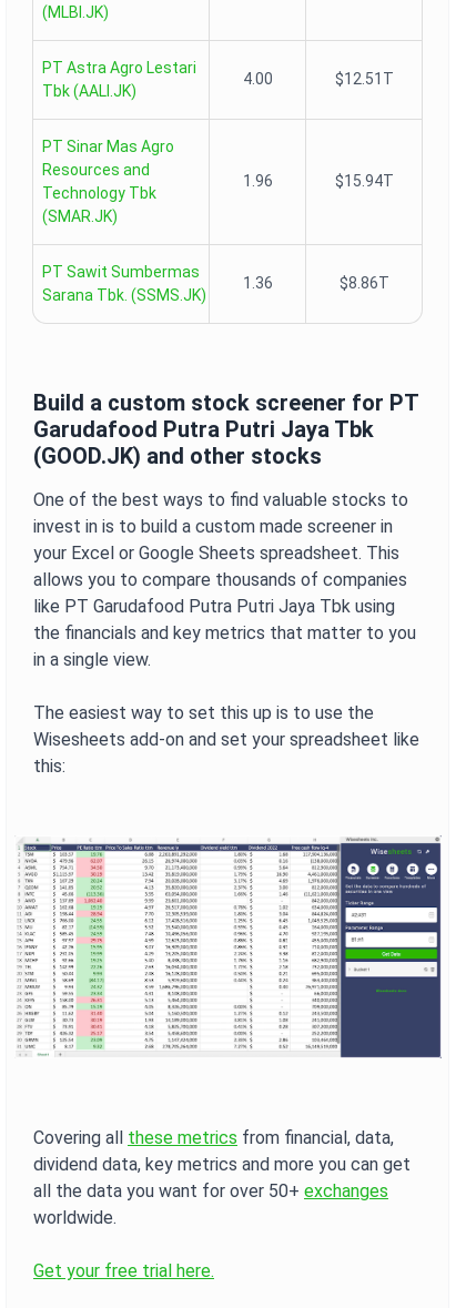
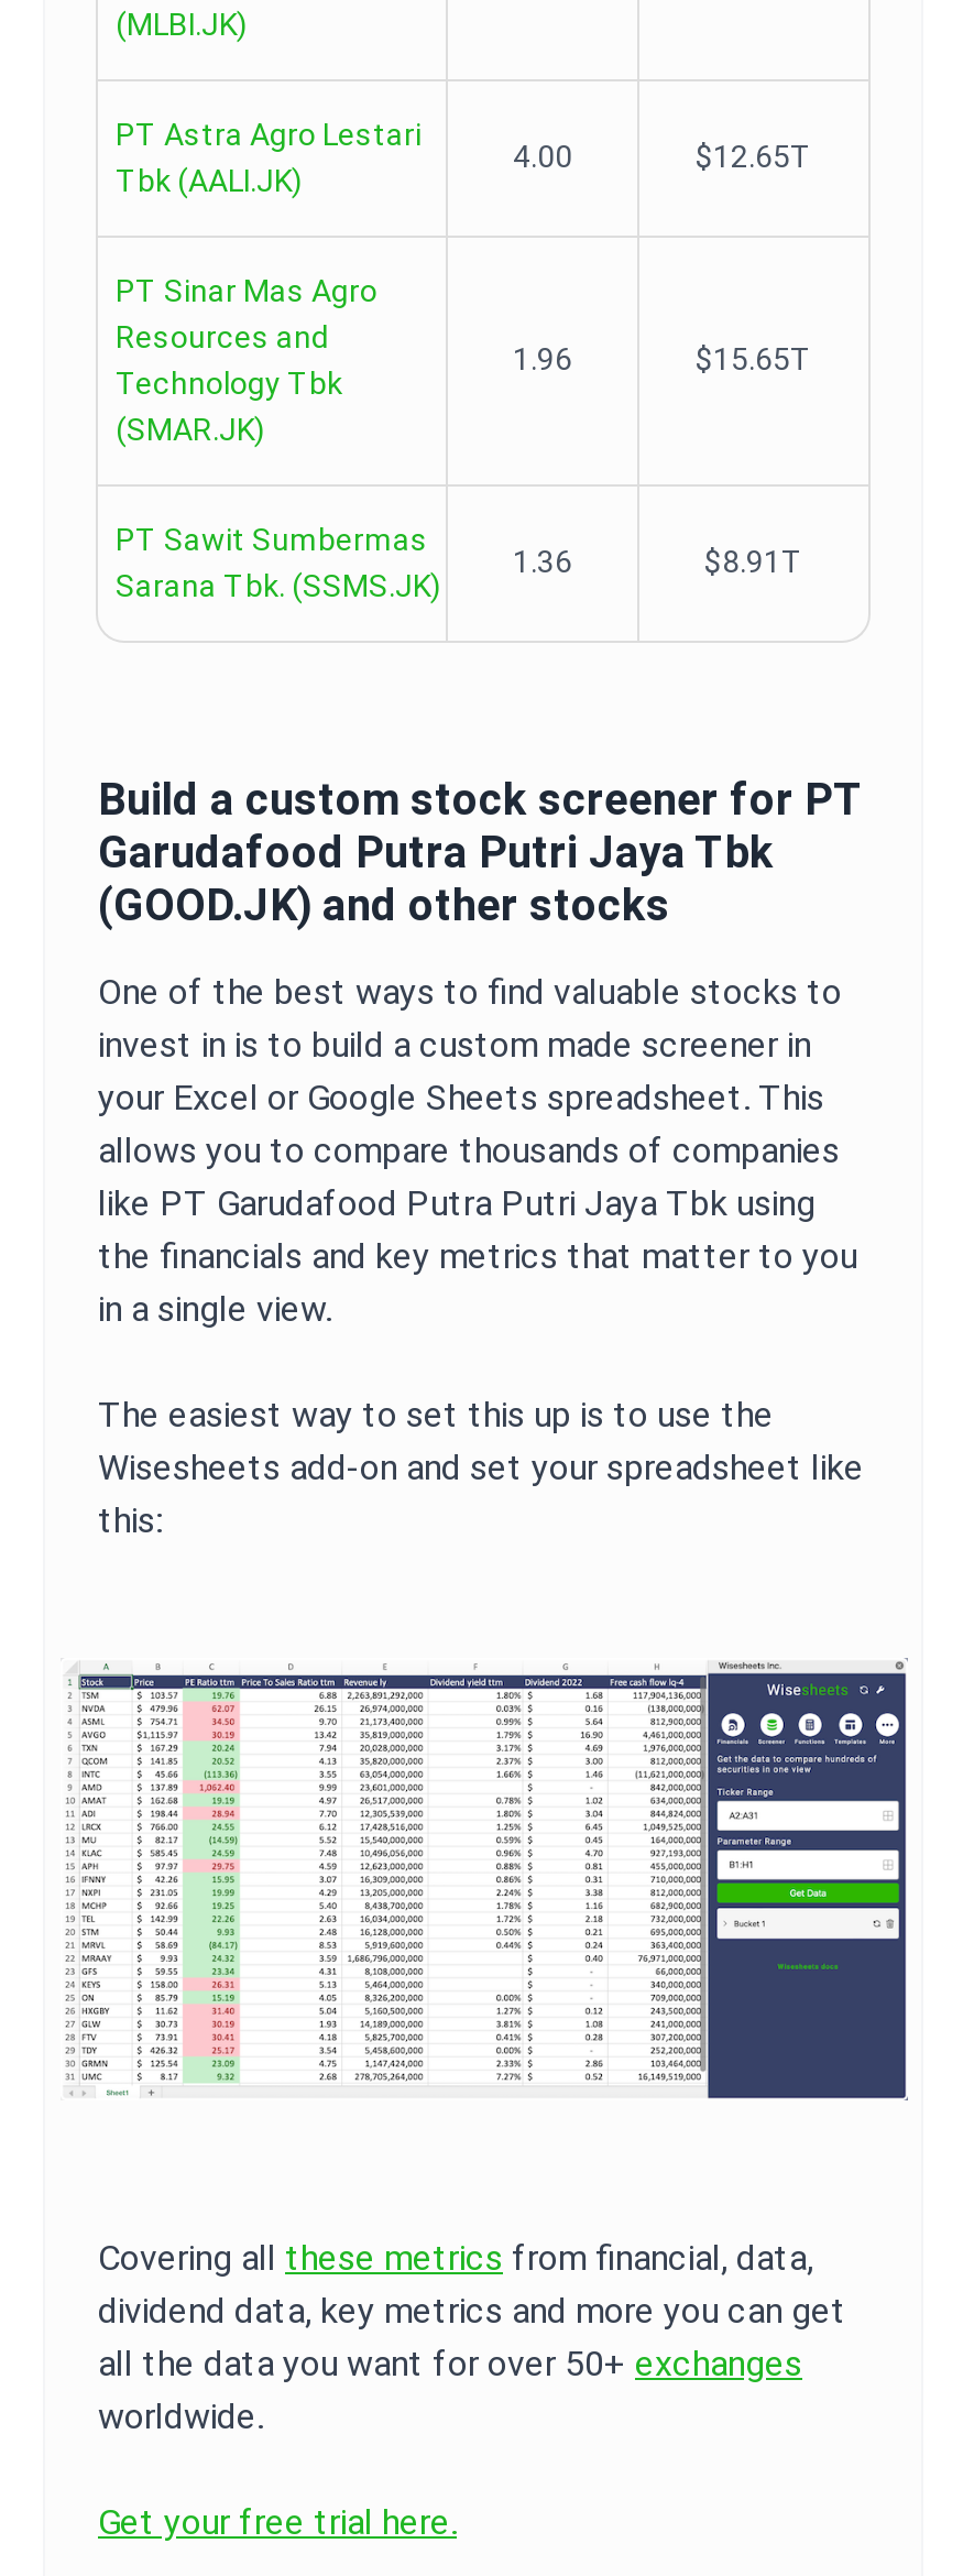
- $12.51T
+ $12.65T

- $15.94T
+ $15.65T

- $8.86T
+ $8.91T
